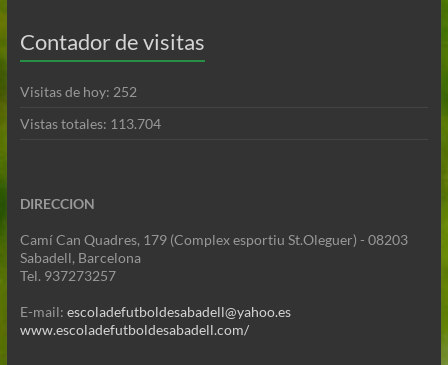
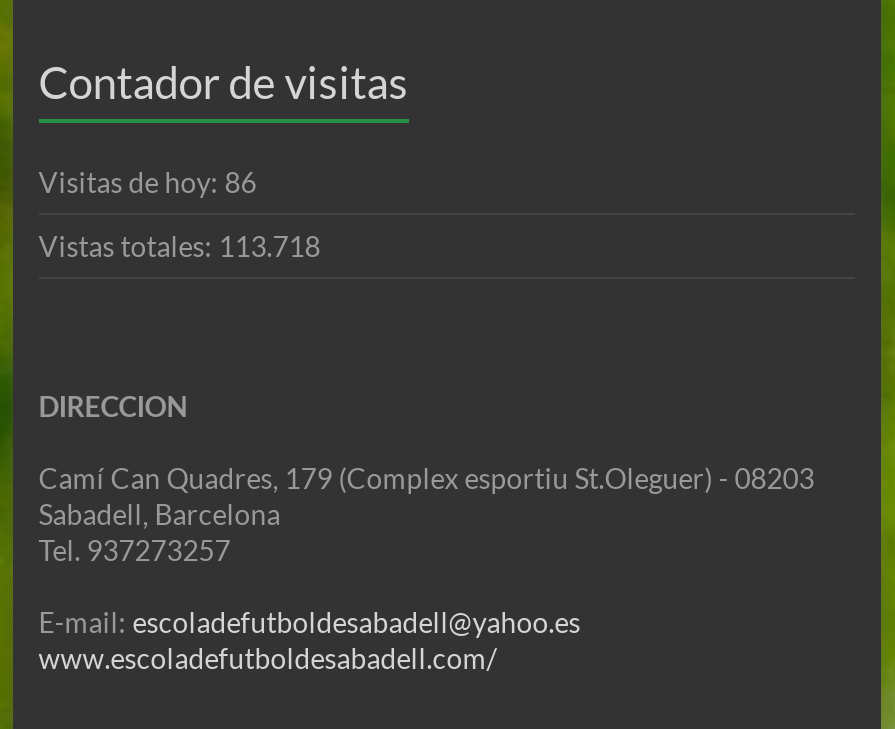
- Visitas de hoy: 252
+ Visitas de hoy: 86

- Vistas totales: 113.704
+ Vistas totales: 113.718
